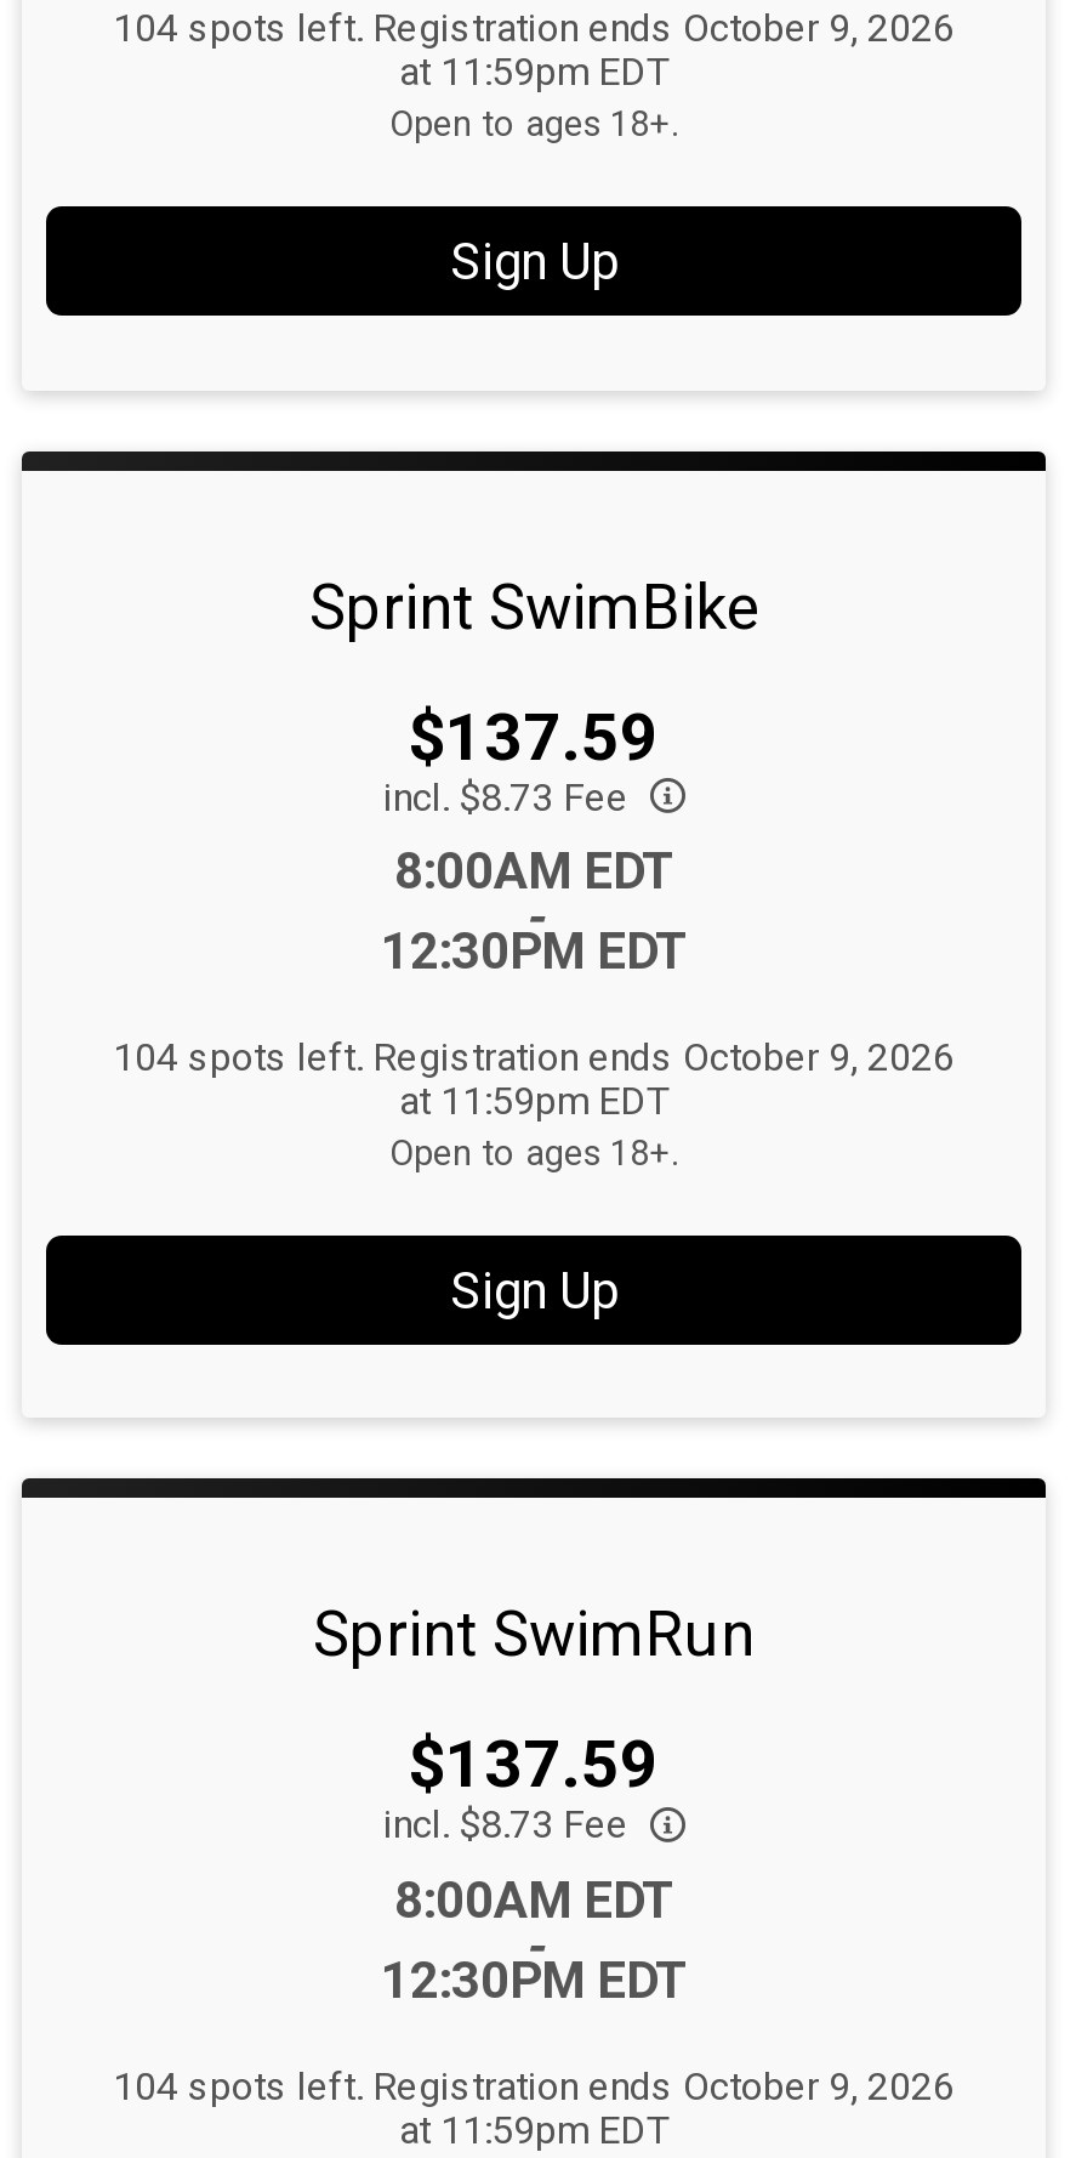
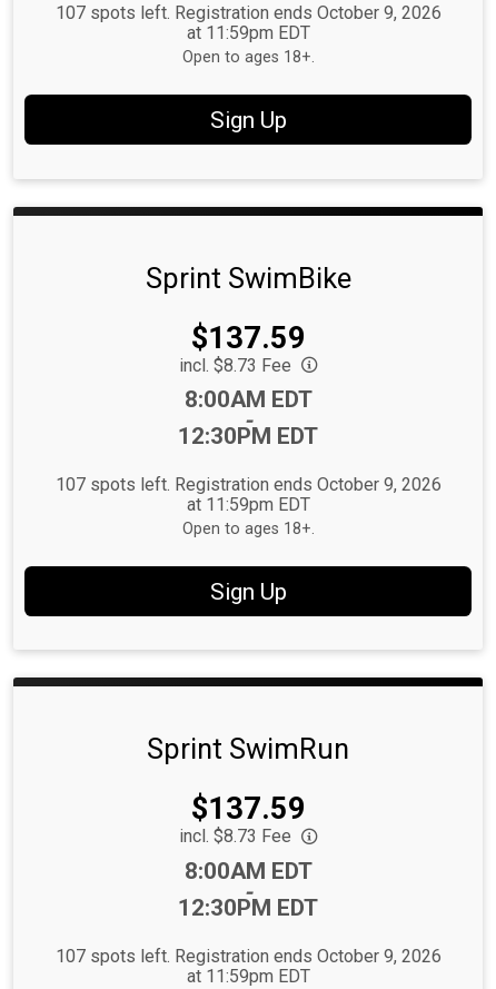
- 104 spots left. Registration ends October 9, 2026
+ 107 spots left. Registration ends October 9, 2026

- 104 spots left. Registration ends October 9, 2026
+ 107 spots left. Registration ends October 9, 2026

- 104 spots left. Registration ends October 9, 2026
+ 107 spots left. Registration ends October 9, 2026
